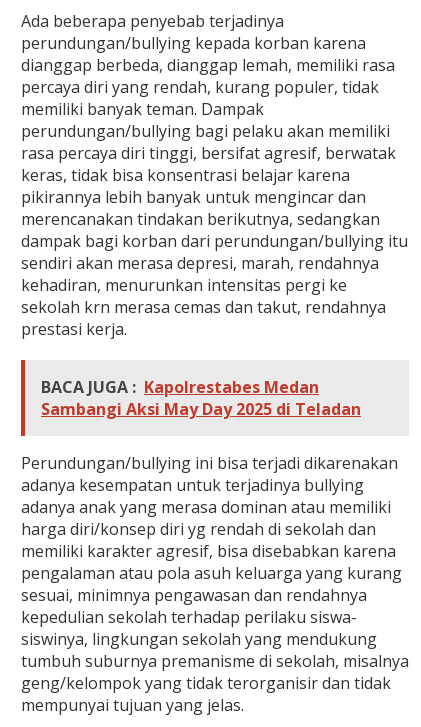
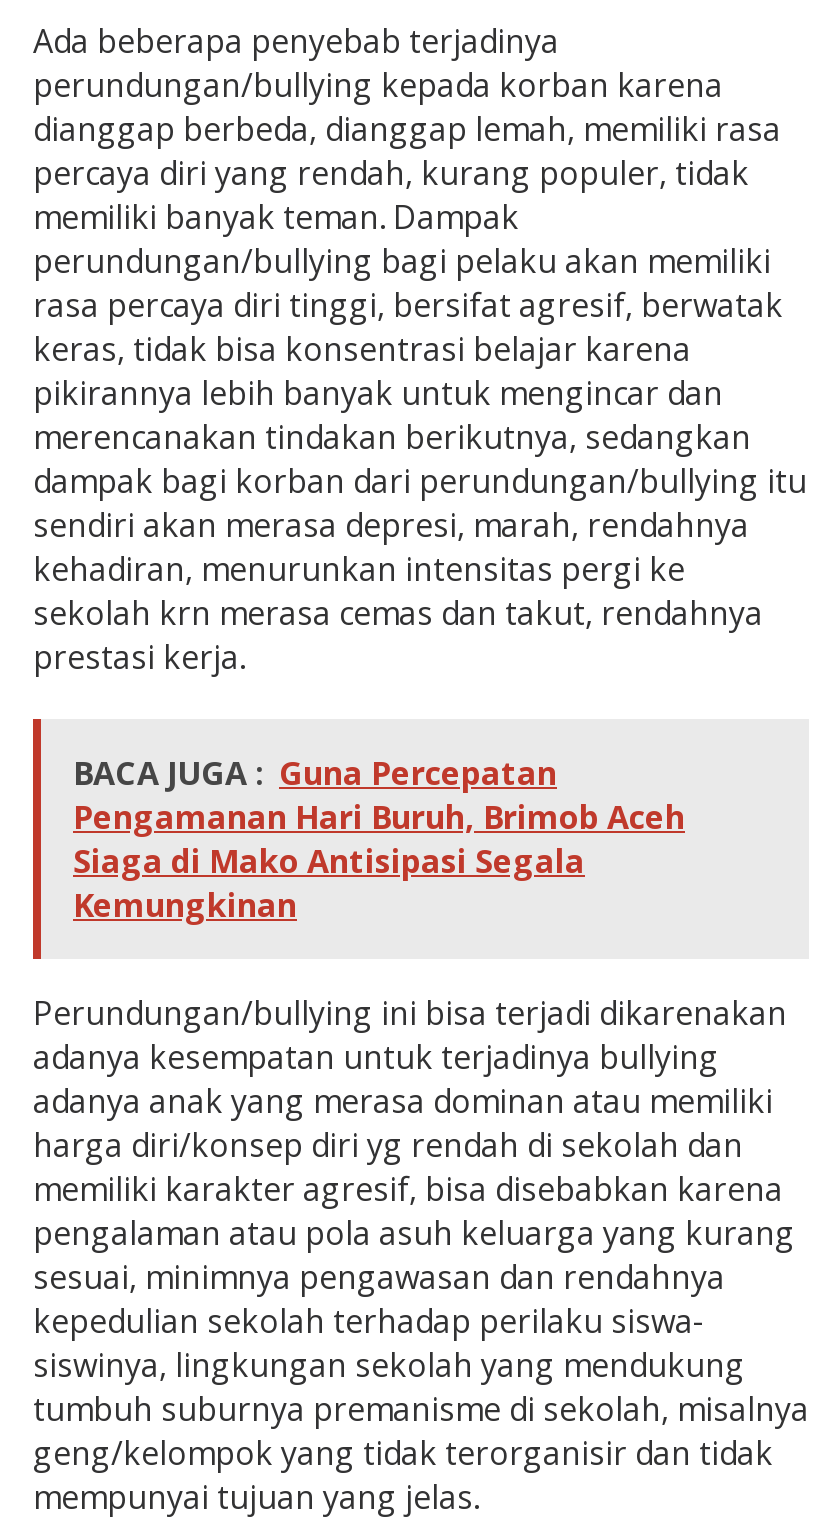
- BACA JUGA : Kapolrestabes Medan
- Sambangi Aksi May Day 2025 di Teladan
+ BACA JUGA : Guna Percepatan
+ Pengamanan Hari Buruh, Brimob Aceh
+ Siaga di Mako Antisipasi Segala
+ Kemungkinan
